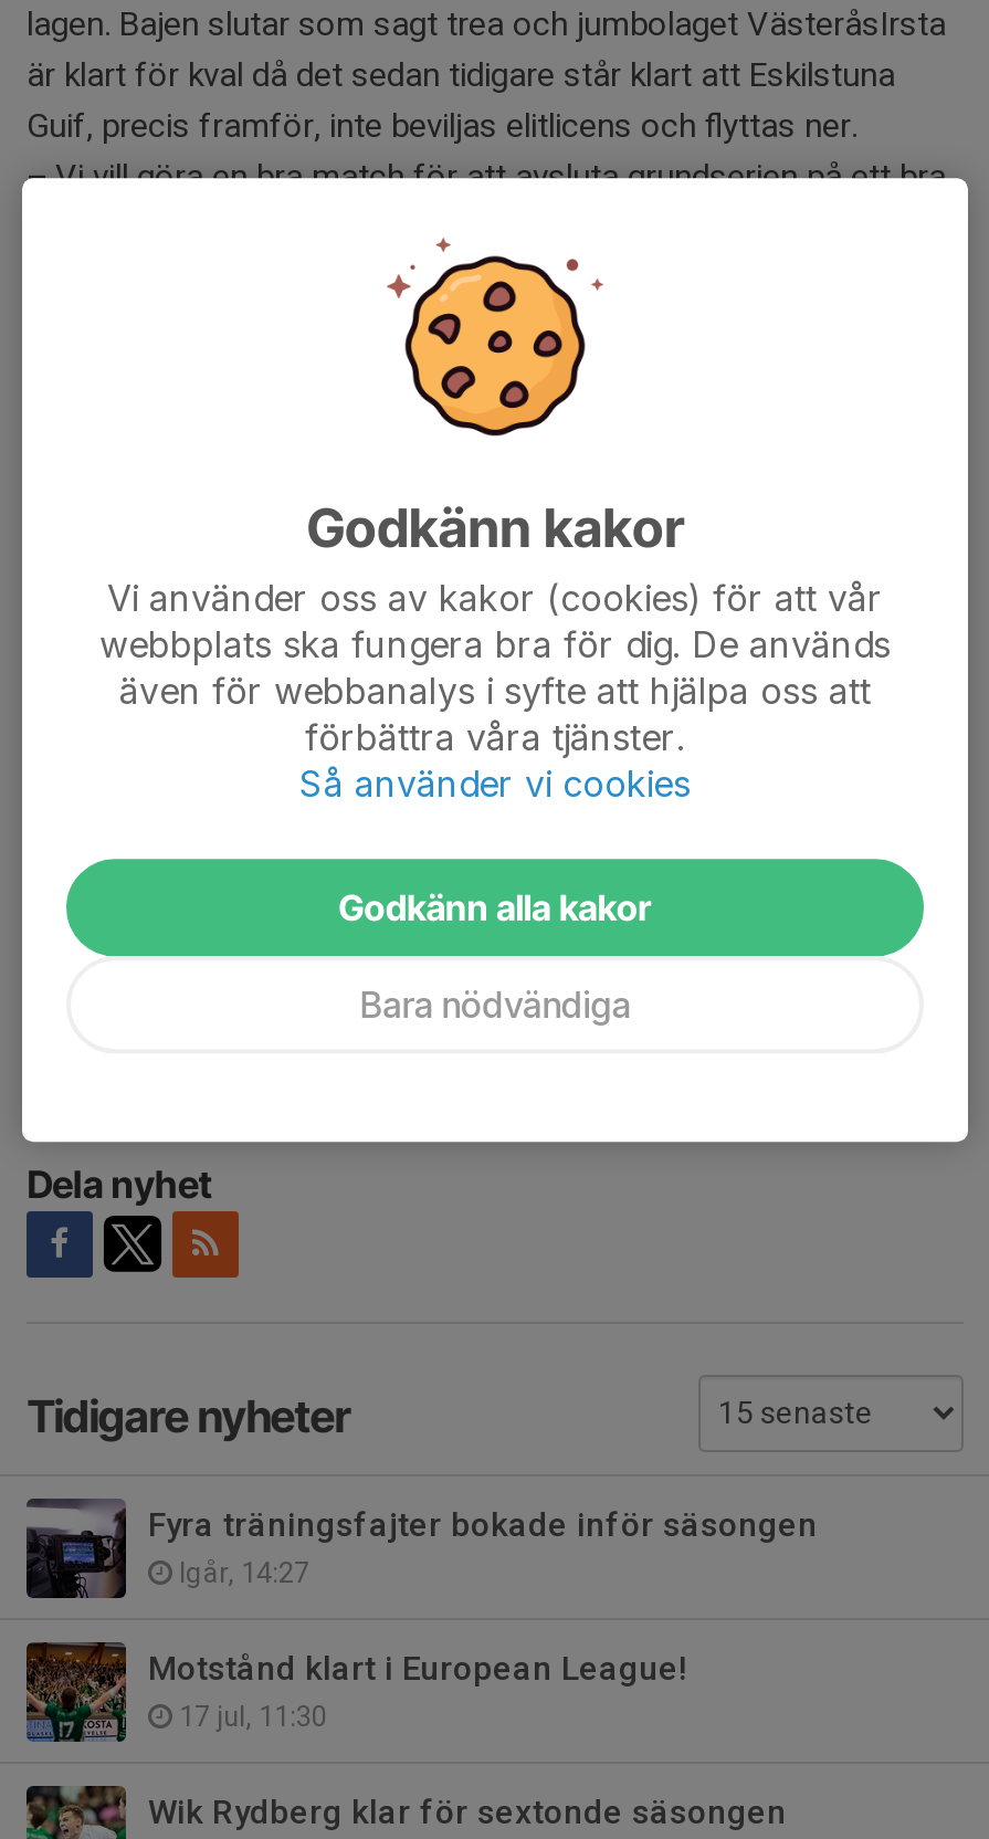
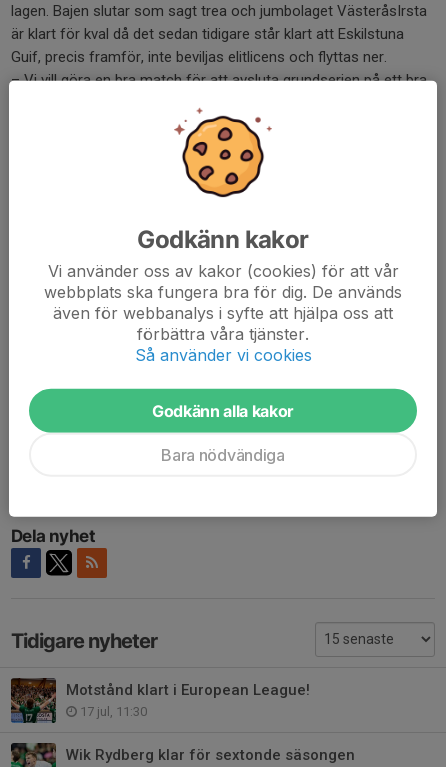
- [image]
- Fyra träningsfajter bokade inför säsongen
- Igår, 14:27
